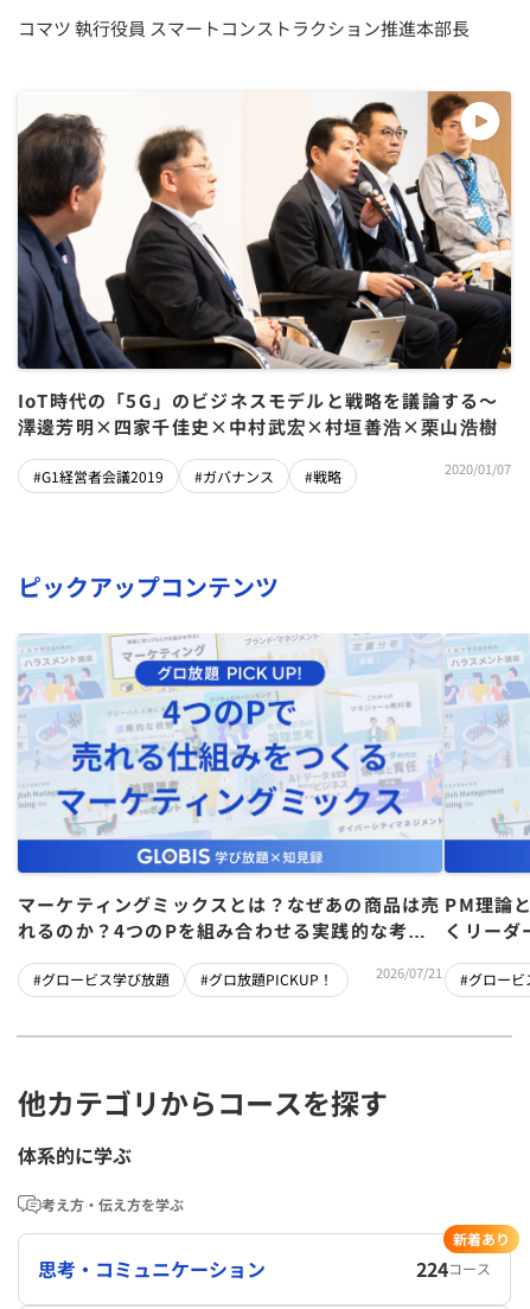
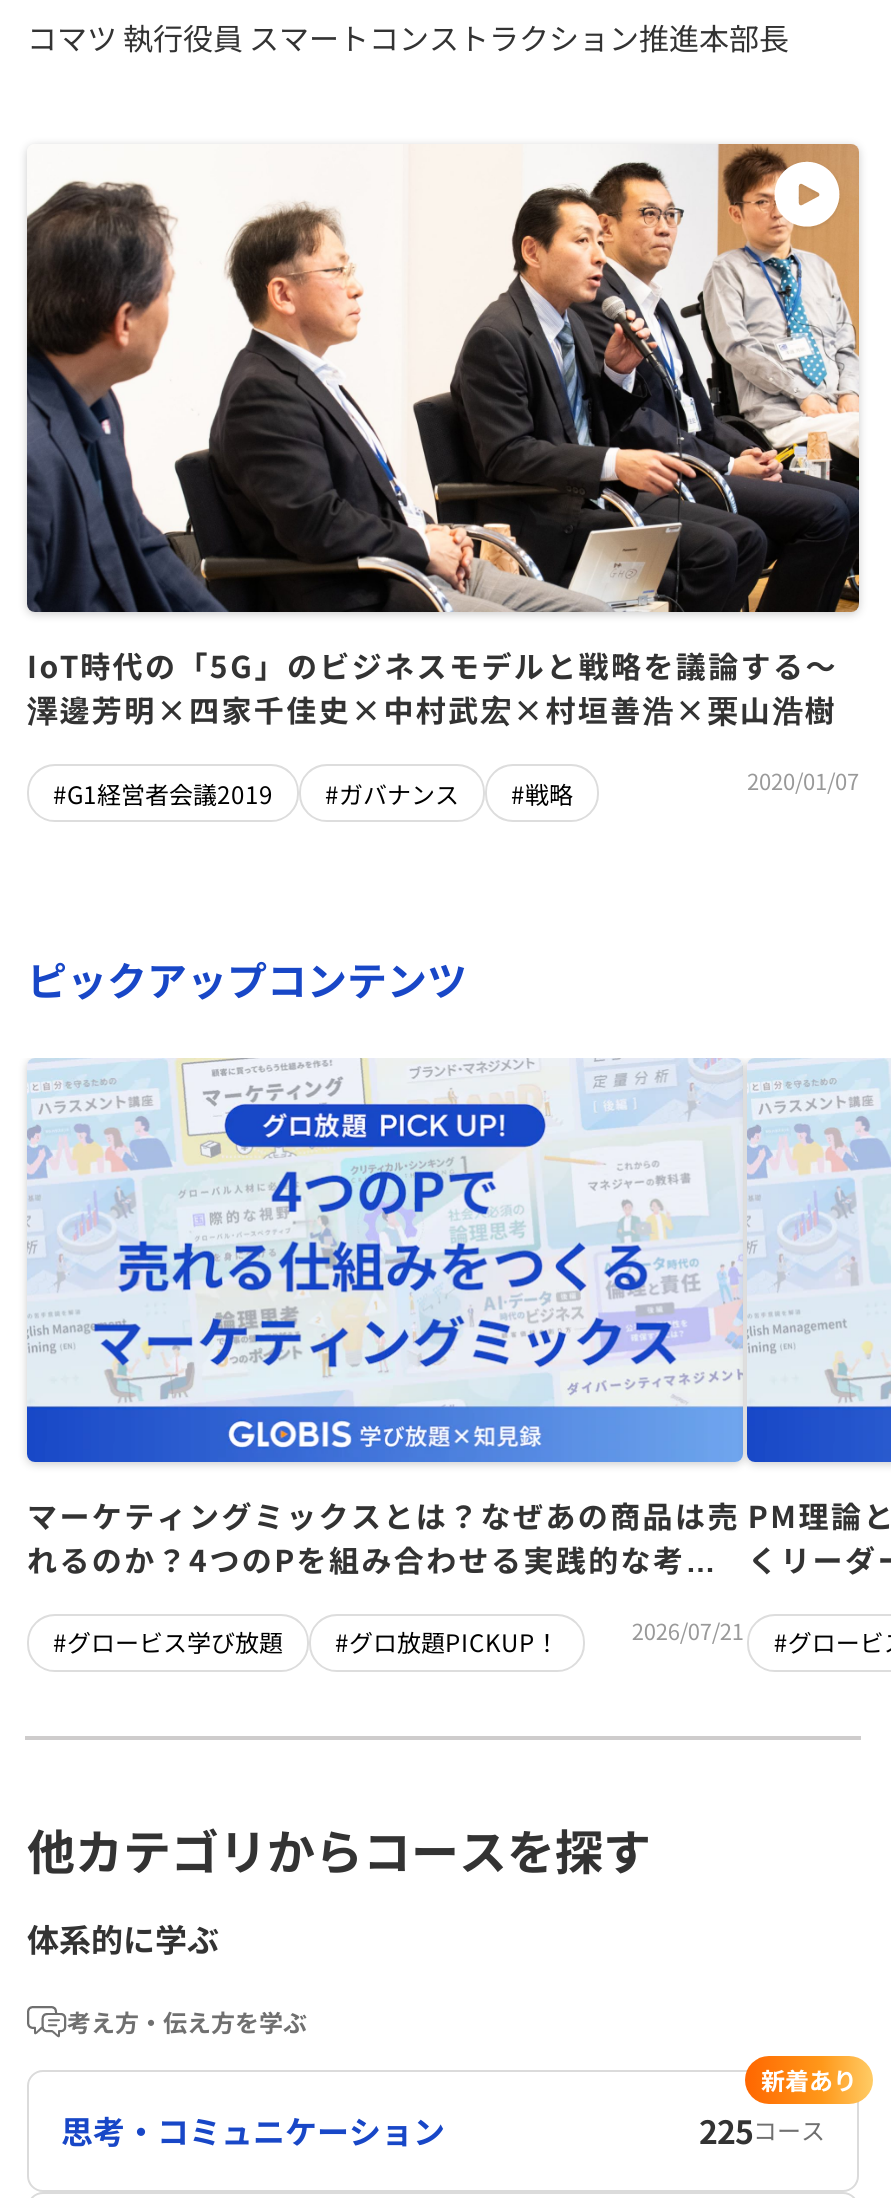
- 224コース
+ 225コース
